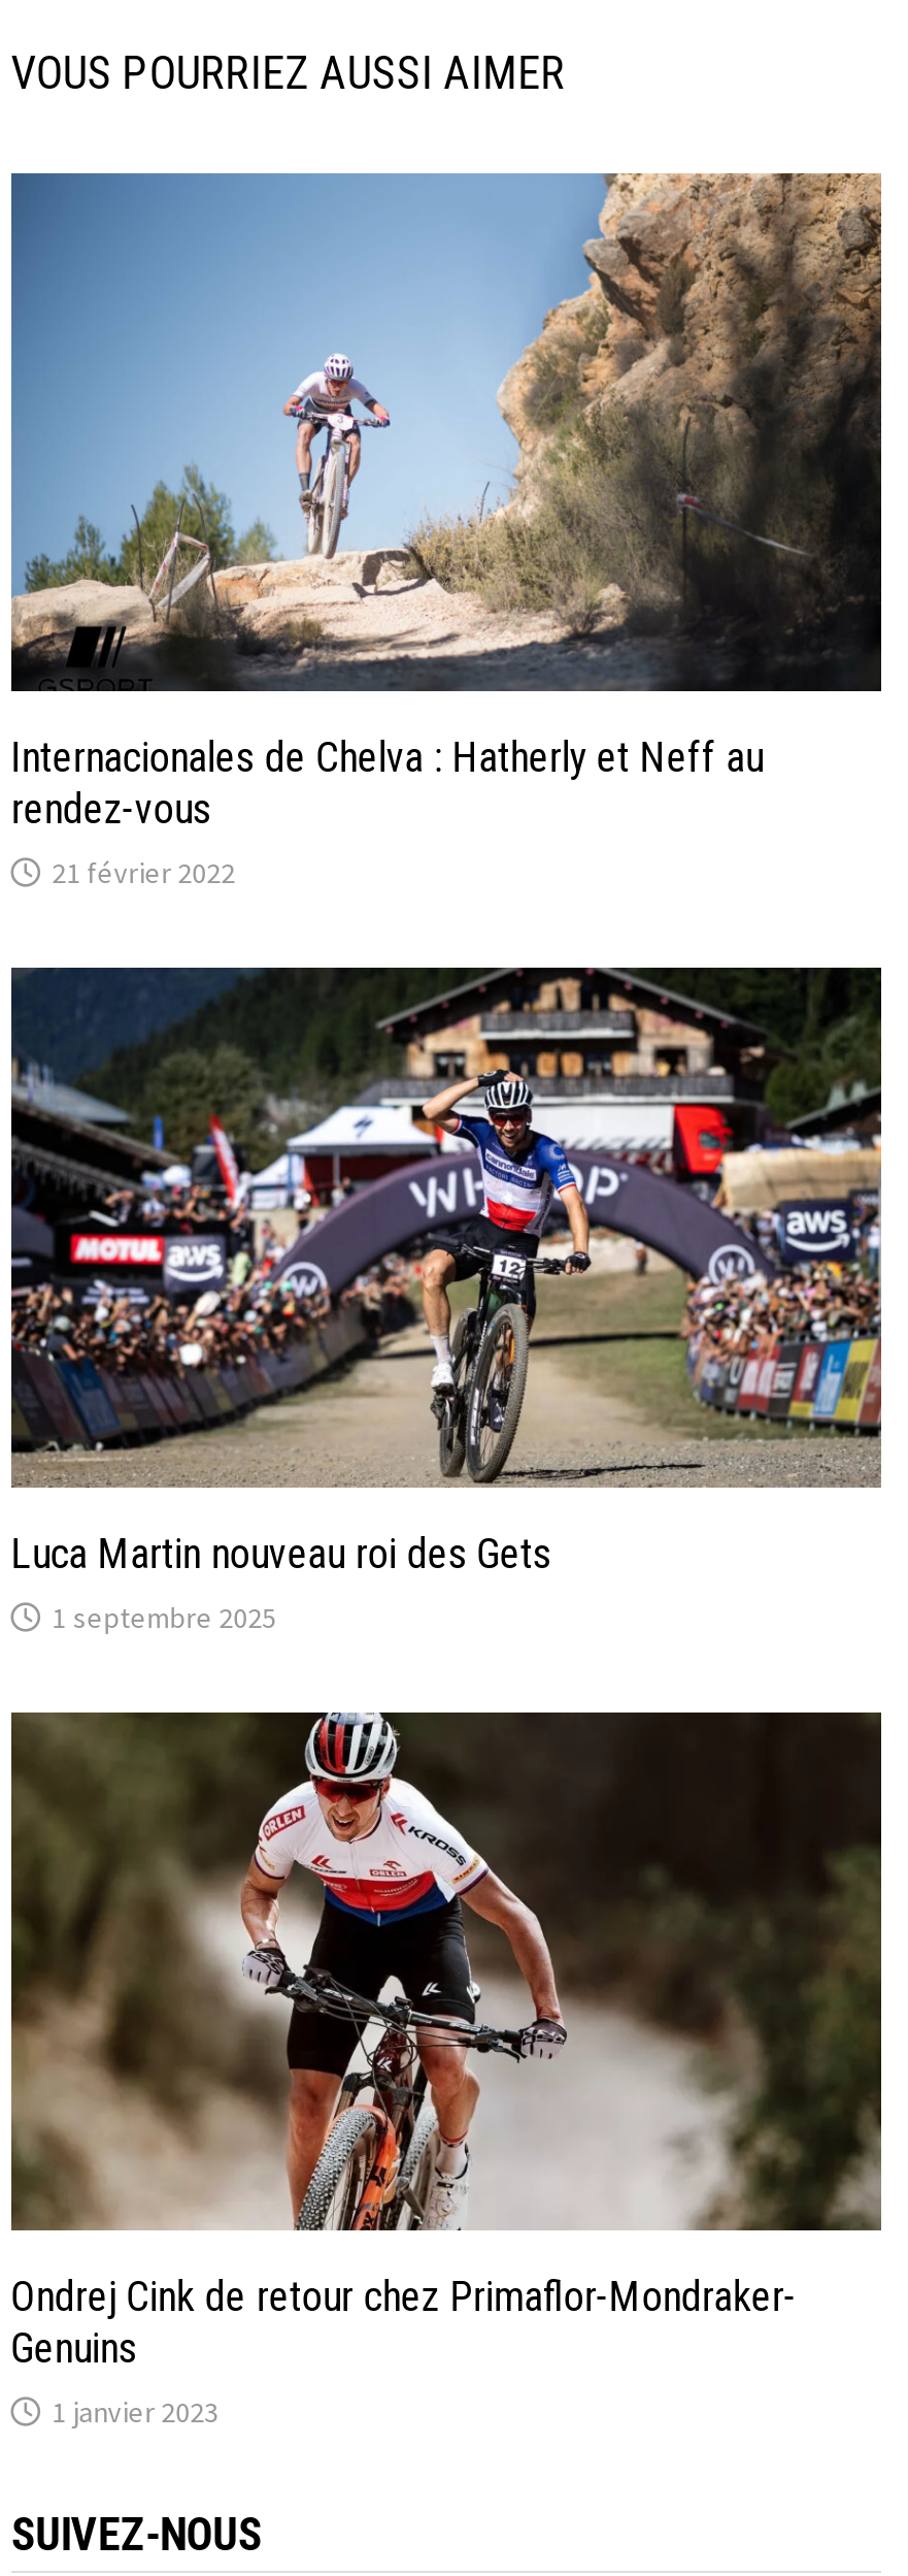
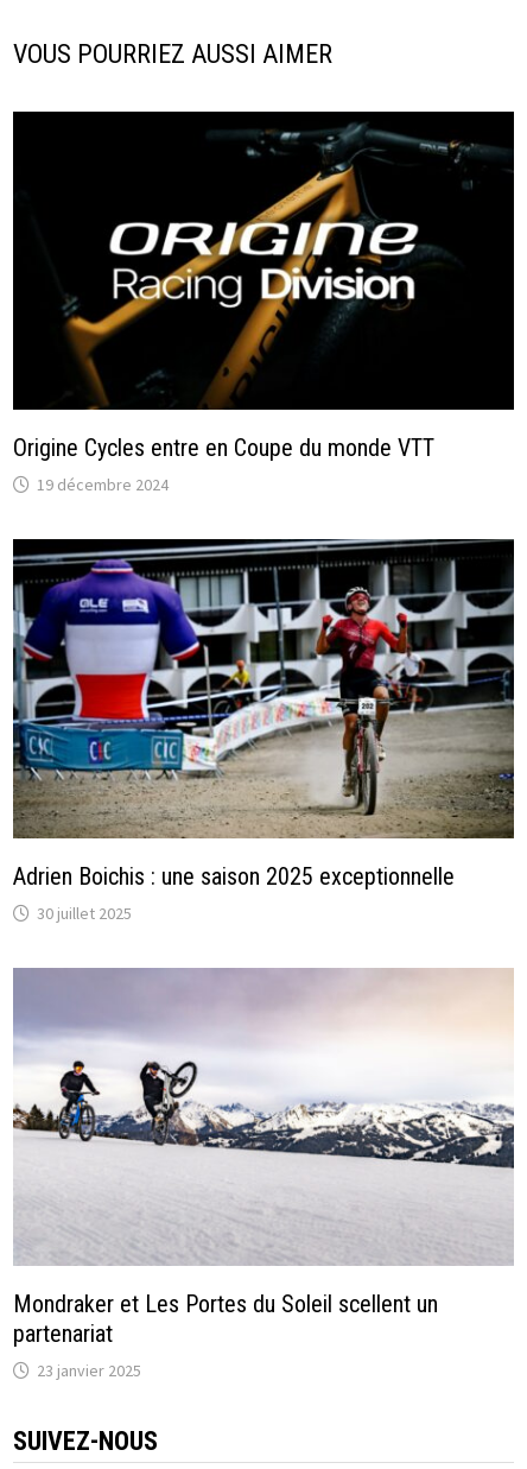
- [image]
- Internacionales de Chelva : Hatherly et Neff au
- rendez-vous
- 21 février 2022
+ [image]
+ Origine Cycles entre en Coupe du monde VTT
+ 19 décembre 2024

- [image]
- Luca Martin nouveau roi des Gets
- 1 septembre 2025
+ [image]
+ Adrien Boichis : une saison 2025 exceptionnelle
+ 30 juillet 2025

- [image]
- Ondrej Cink de retour chez Primaflor-Mondraker-
- Genuins
- 1 janvier 2023
+ [image]
+ Mondraker et Les Portes du Soleil scellent un
+ partenariat
+ 23 janvier 2025
